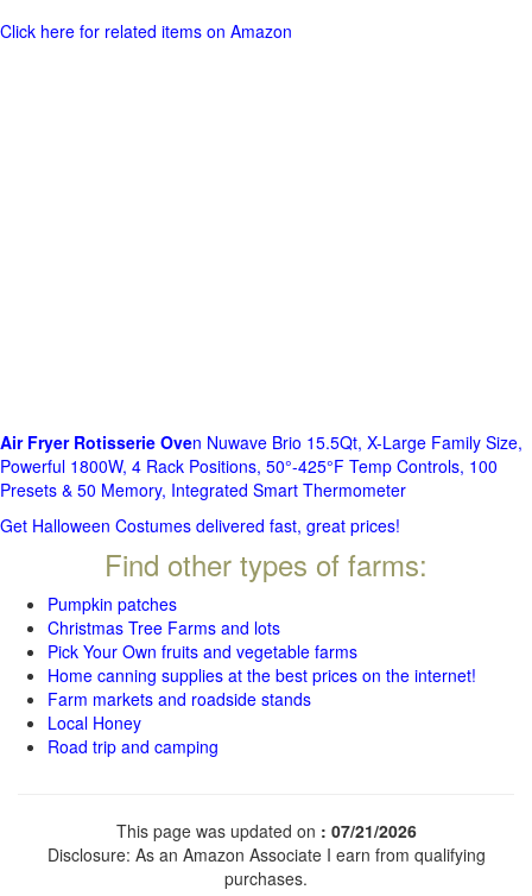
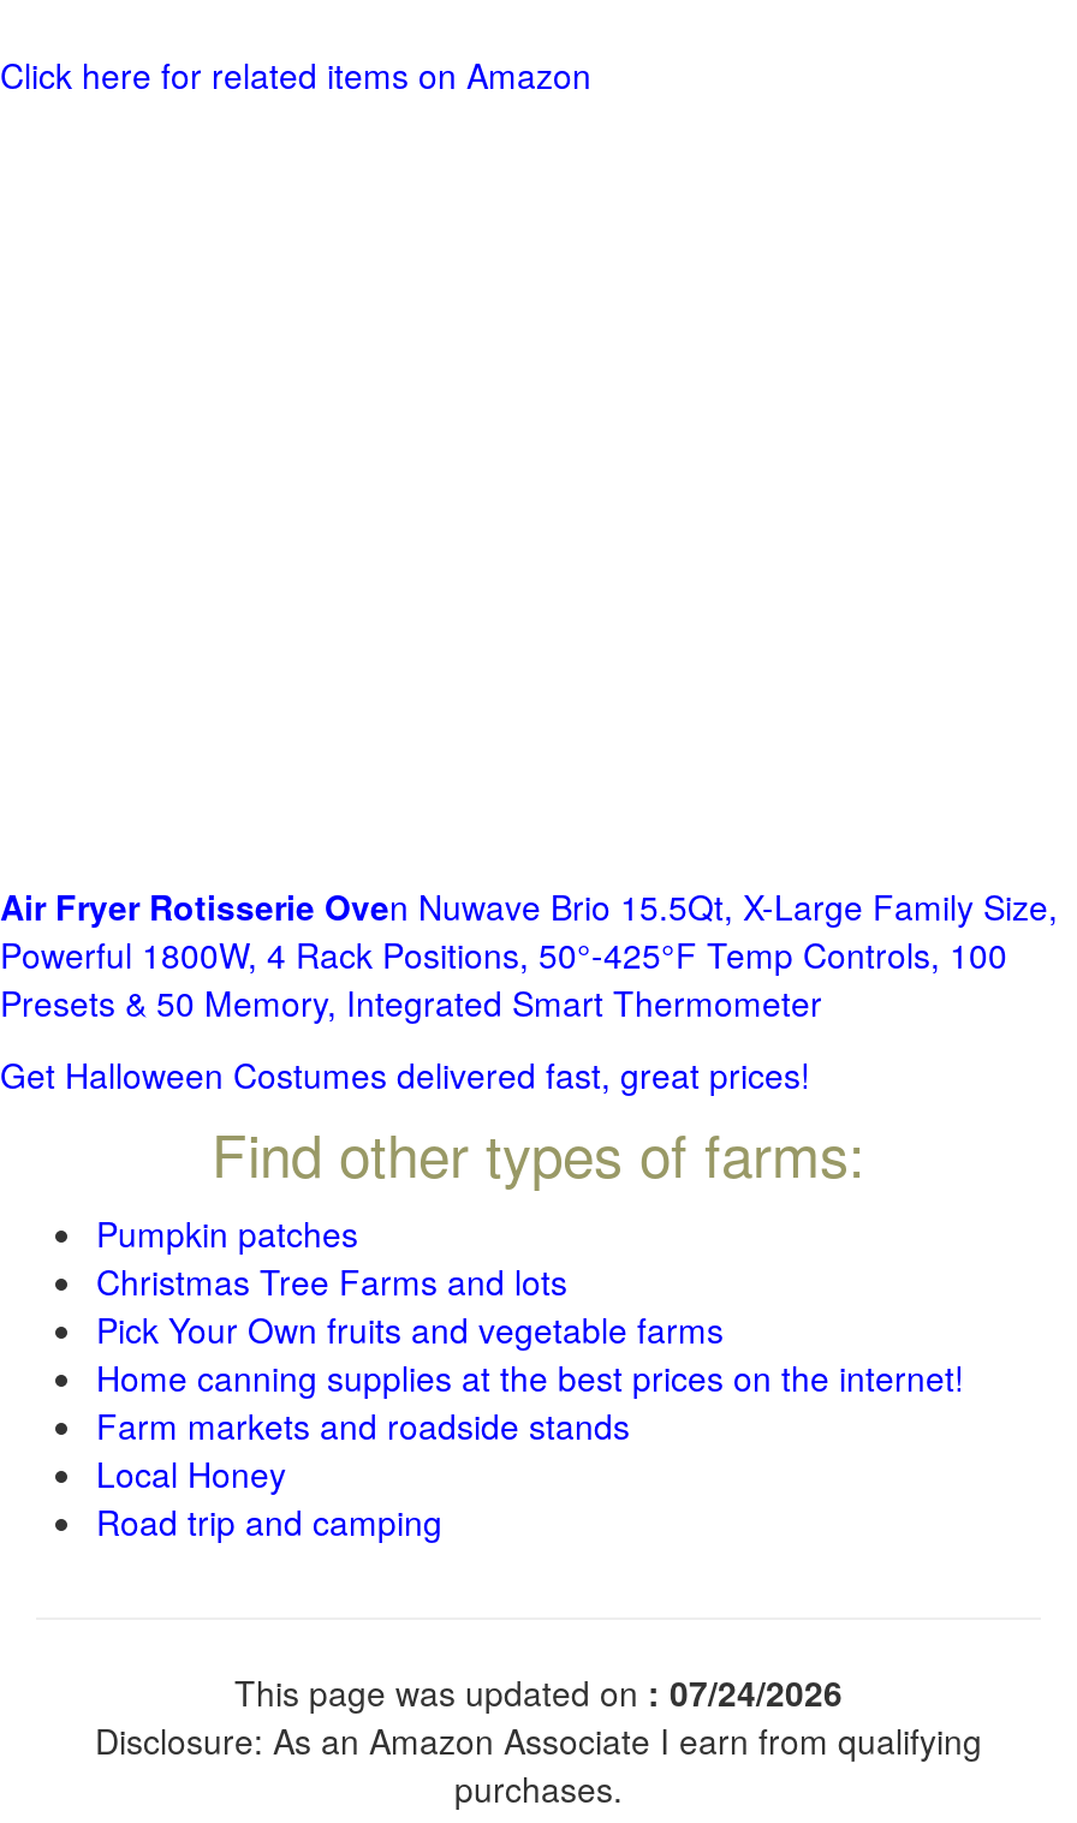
- This page was updated on: 07/21/2026
+ This page was updated on: 07/24/2026
